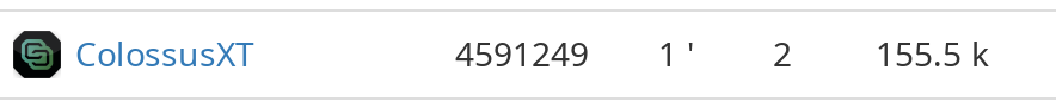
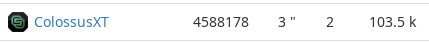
- 4591249
+ 4588178

- 1 '
+ 3 "

- 155.5 k
+ 103.5 k
